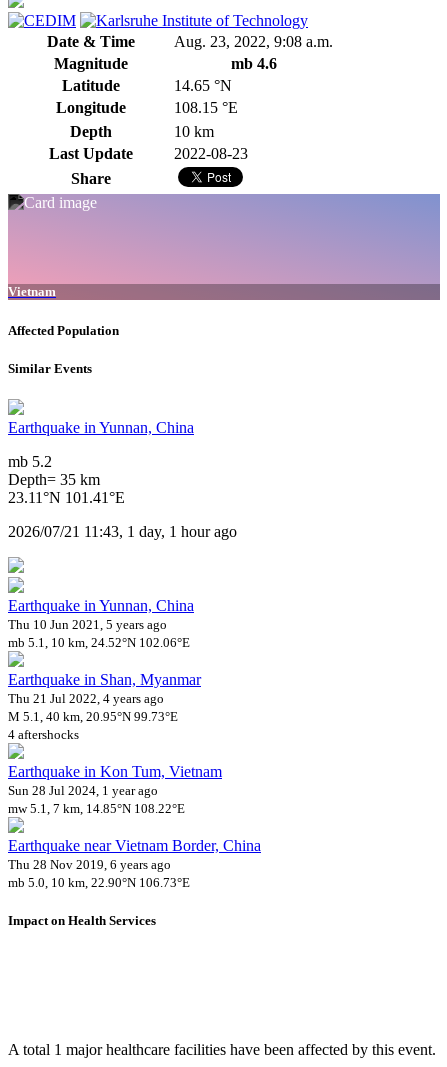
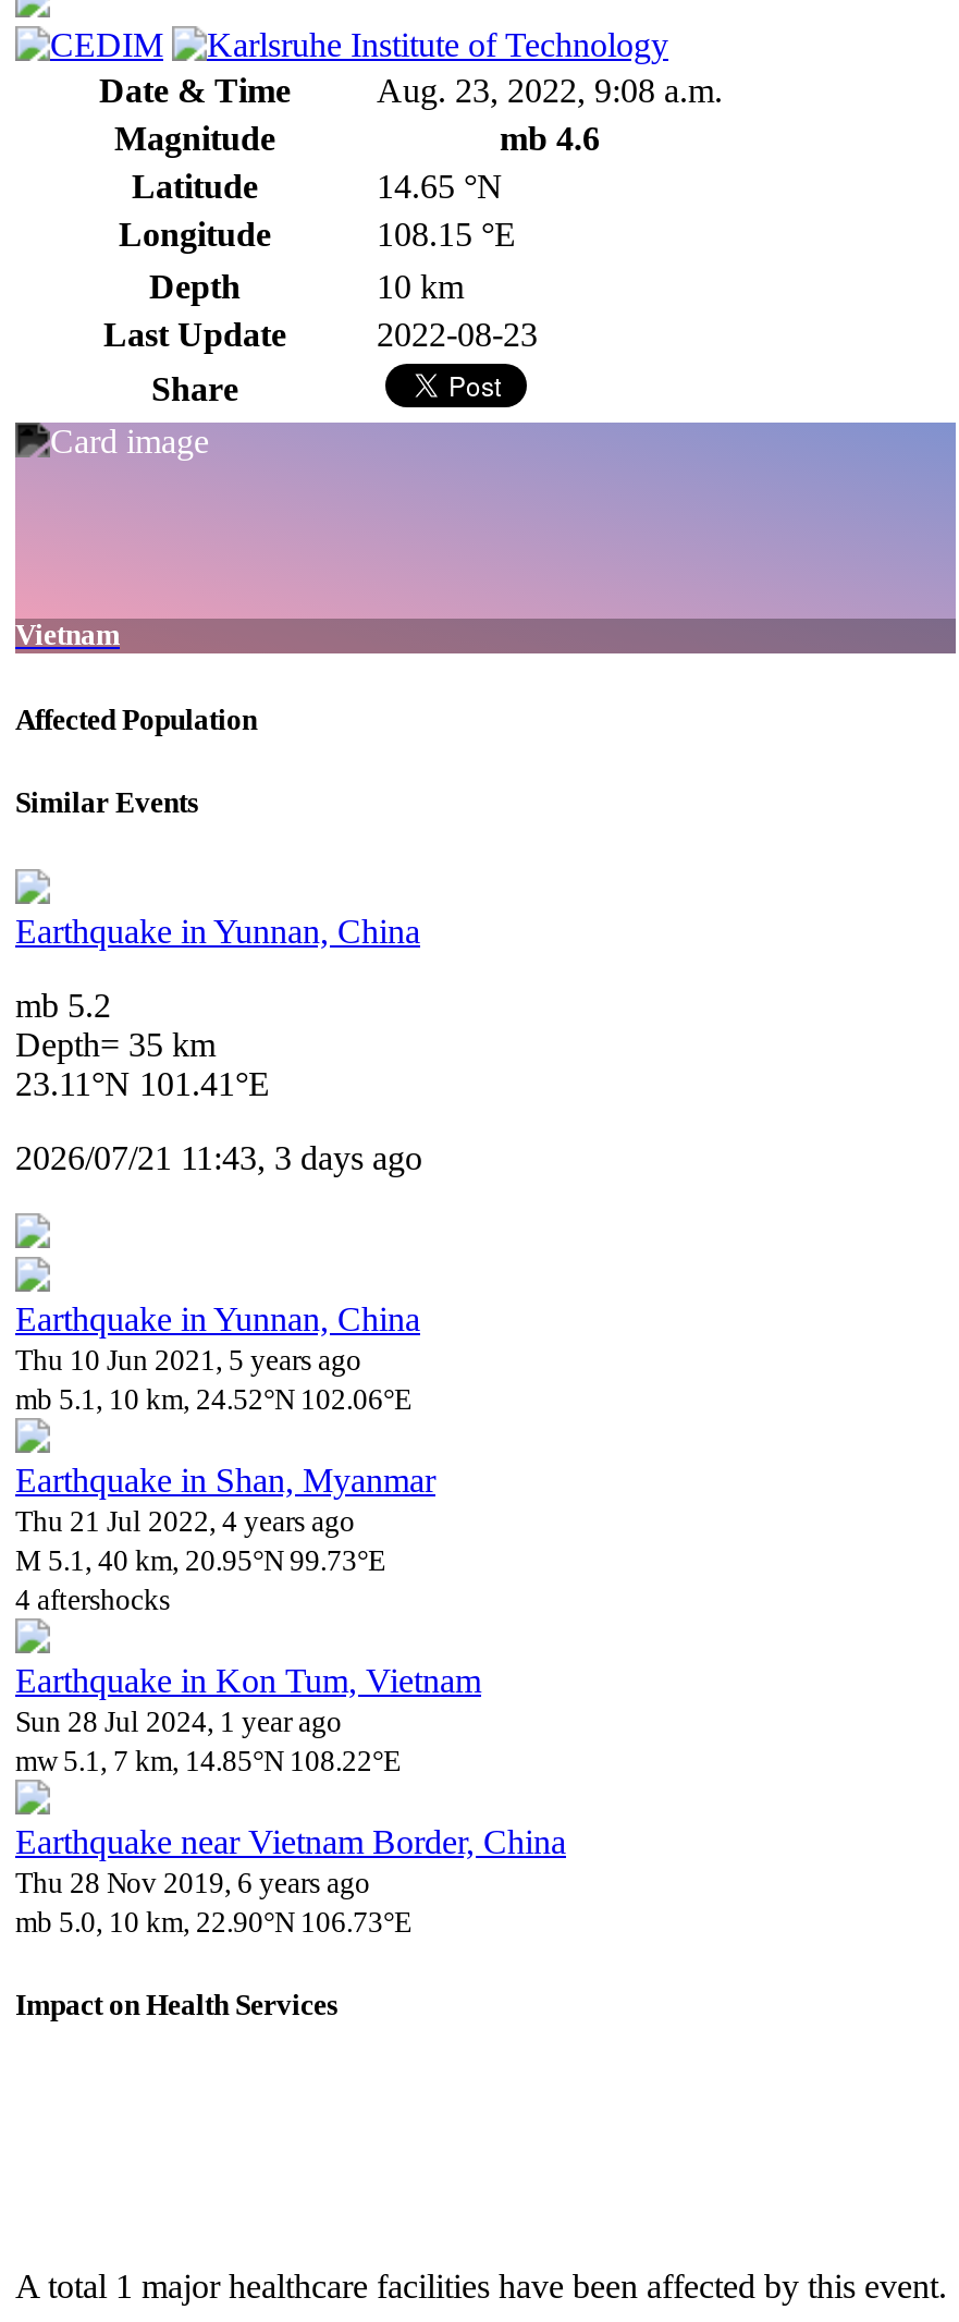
- 2026/07/21 11:43, 1 day, 1 hour ago
+ 2026/07/21 11:43, 3 days ago
